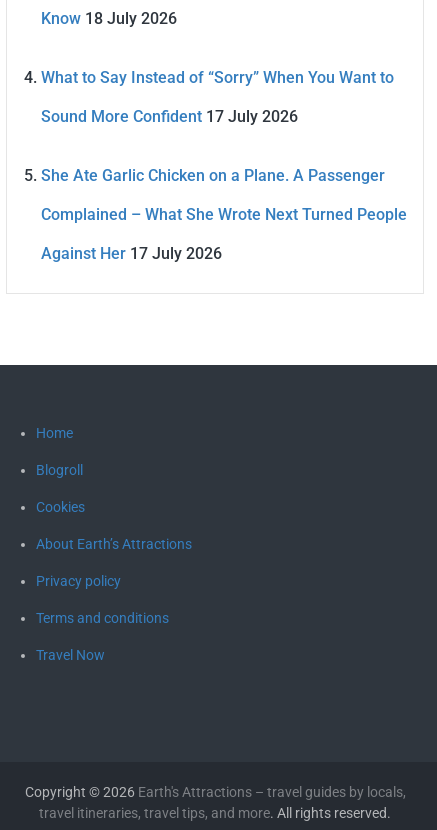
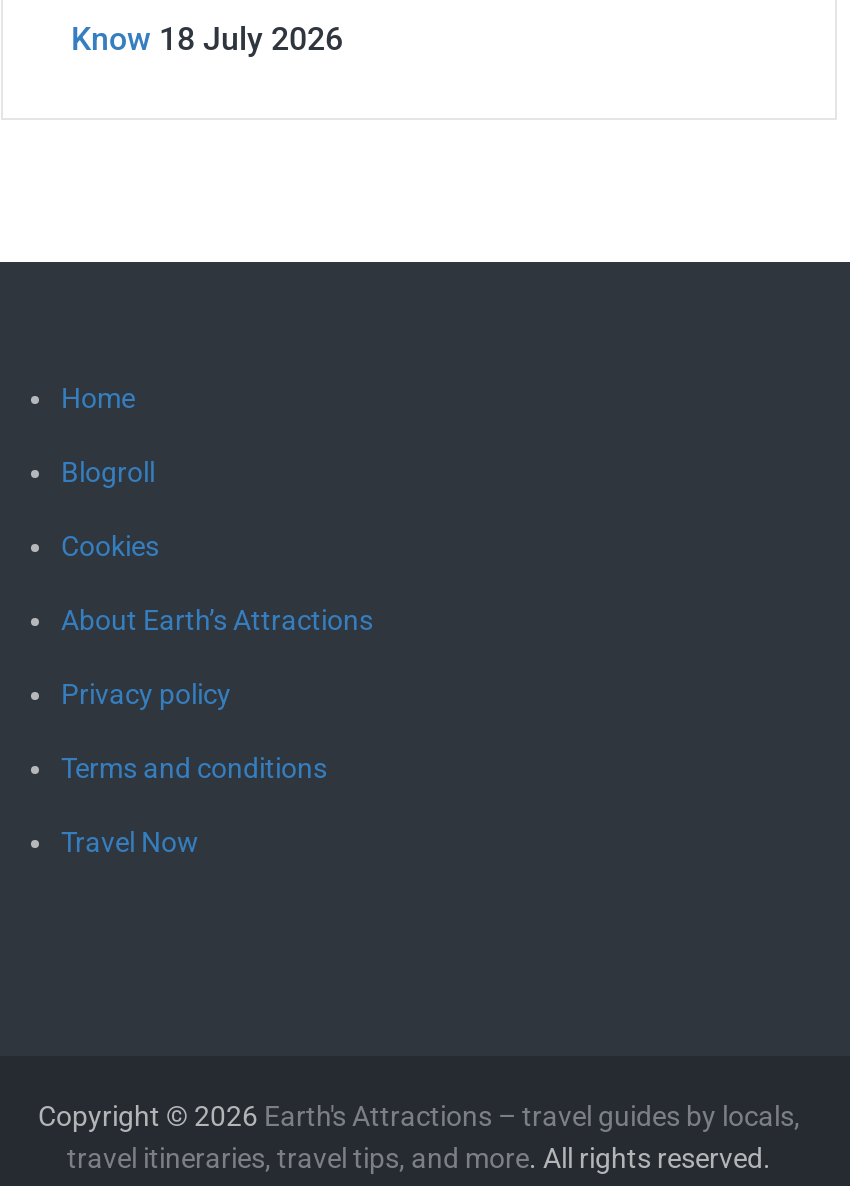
- What to Say Instead of “Sorry” When You Want to
- Sound More Confident 17 July 2026
- She Ate Garlic Chicken on a Plane. A Passenger
- Complained – What She Wrote Next Turned People
- Against Her 17 July 2026
